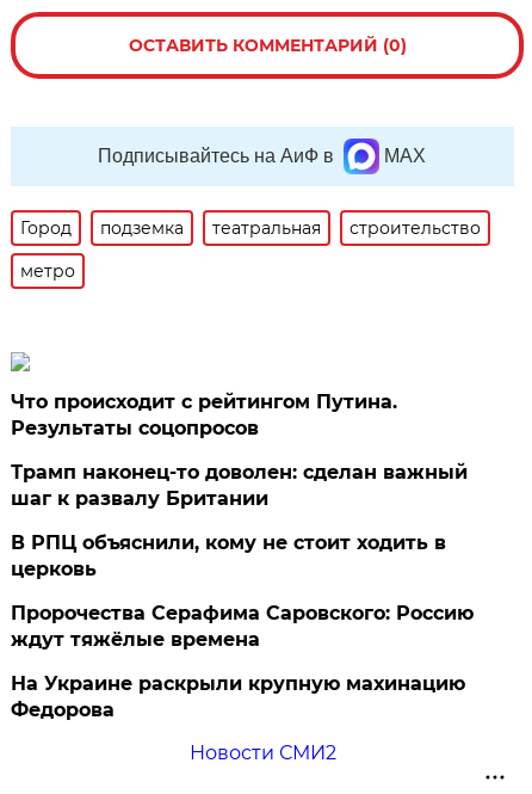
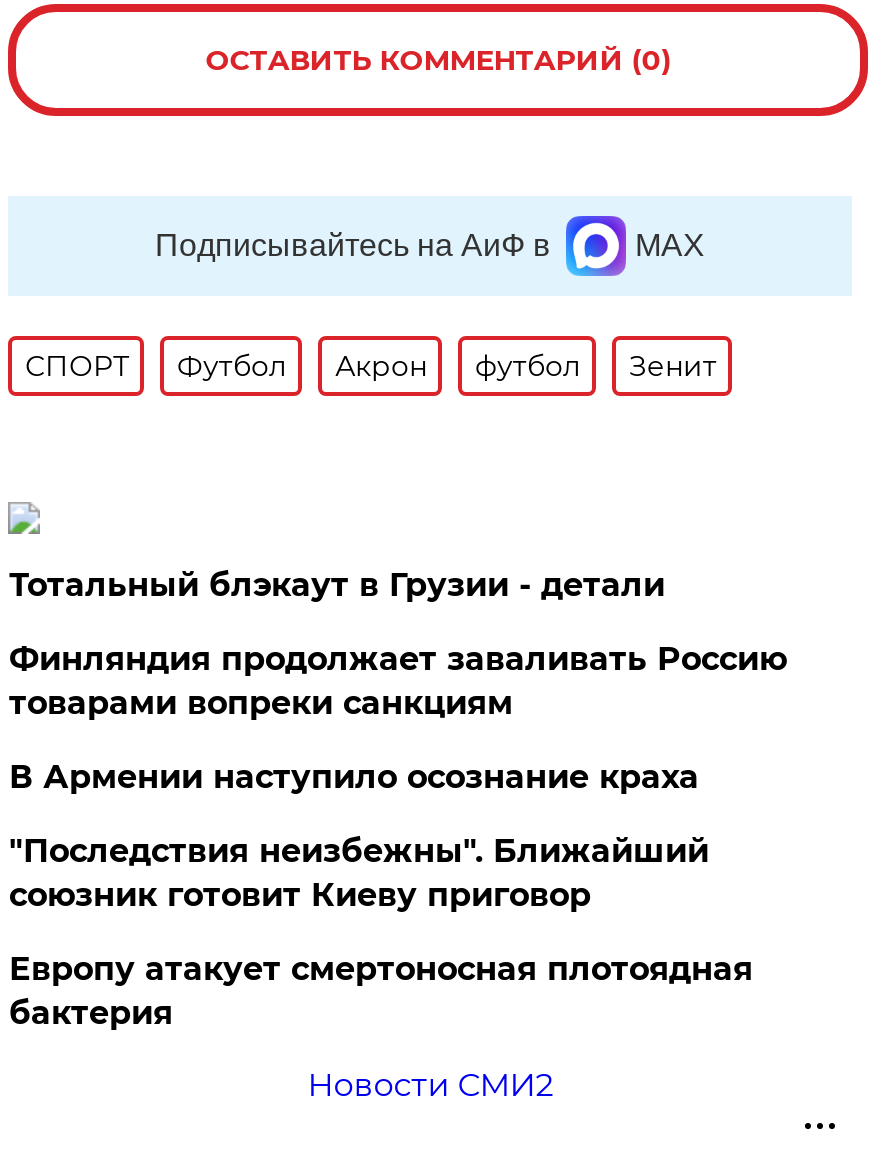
- Город
- подземка
- театральная
- строительство
- метро
+ СПОРТ
+ Футбол
+ Акрон
+ футбол
+ Зенит

- Что происходит с рейтингом Путина.
- Результаты соцопросов
- Трамп наконец-то доволен: сделан важный
- шаг к развалу Британии
- В РПЦ объяснили, кому не стоит ходить в
- церковь
- Пророчества Серафима Саровского: Россию
- ждут тяжёлые времена
- На Украине раскрыли крупную махинацию
- Федорова
+ Тотальный блэкаут в Грузии - детали
+ Финляндия продолжает заваливать Россию
+ товарами вопреки санкциям
+ В Армении наступило осознание краха
+ "Последствия неизбежны". Ближайший
+ союзник готовит Киеву приговор
+ Европу атакует смертоносная плотоядная
+ бактерия
